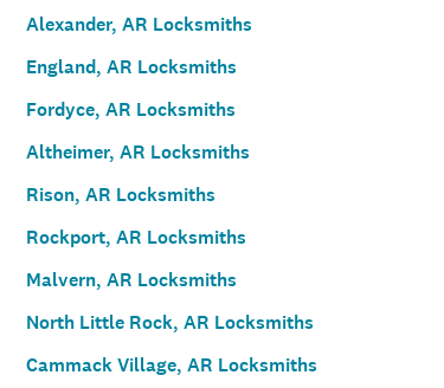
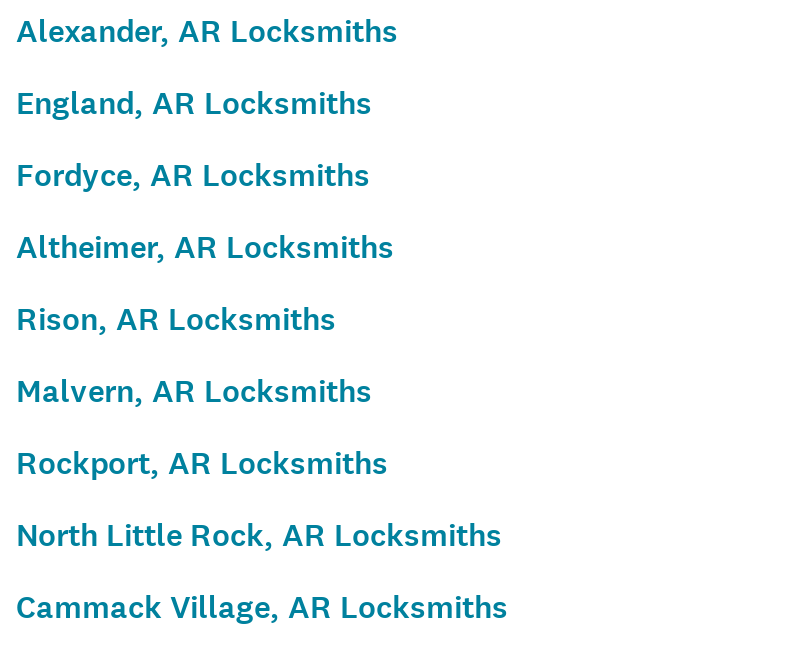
moved down: Rockport, AR Locksmiths

moved up: Malvern, AR Locksmiths
